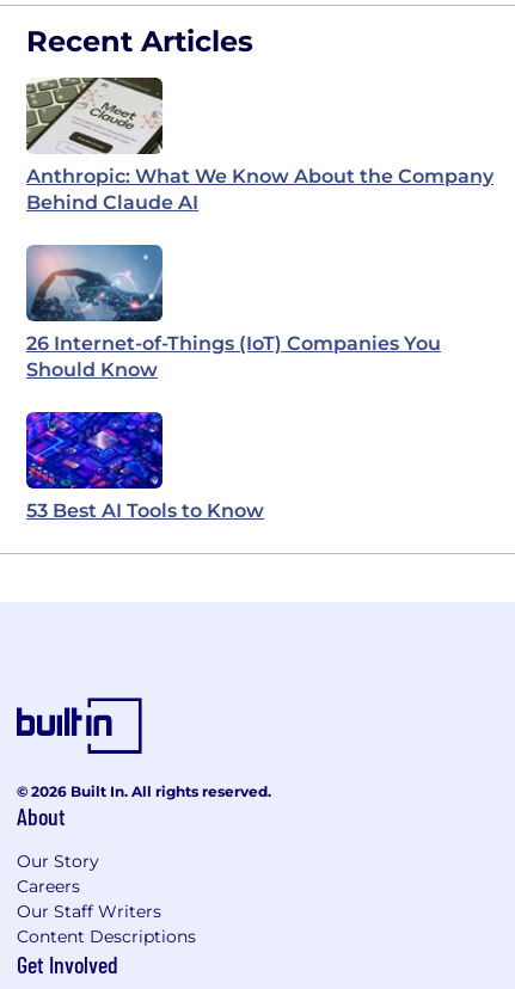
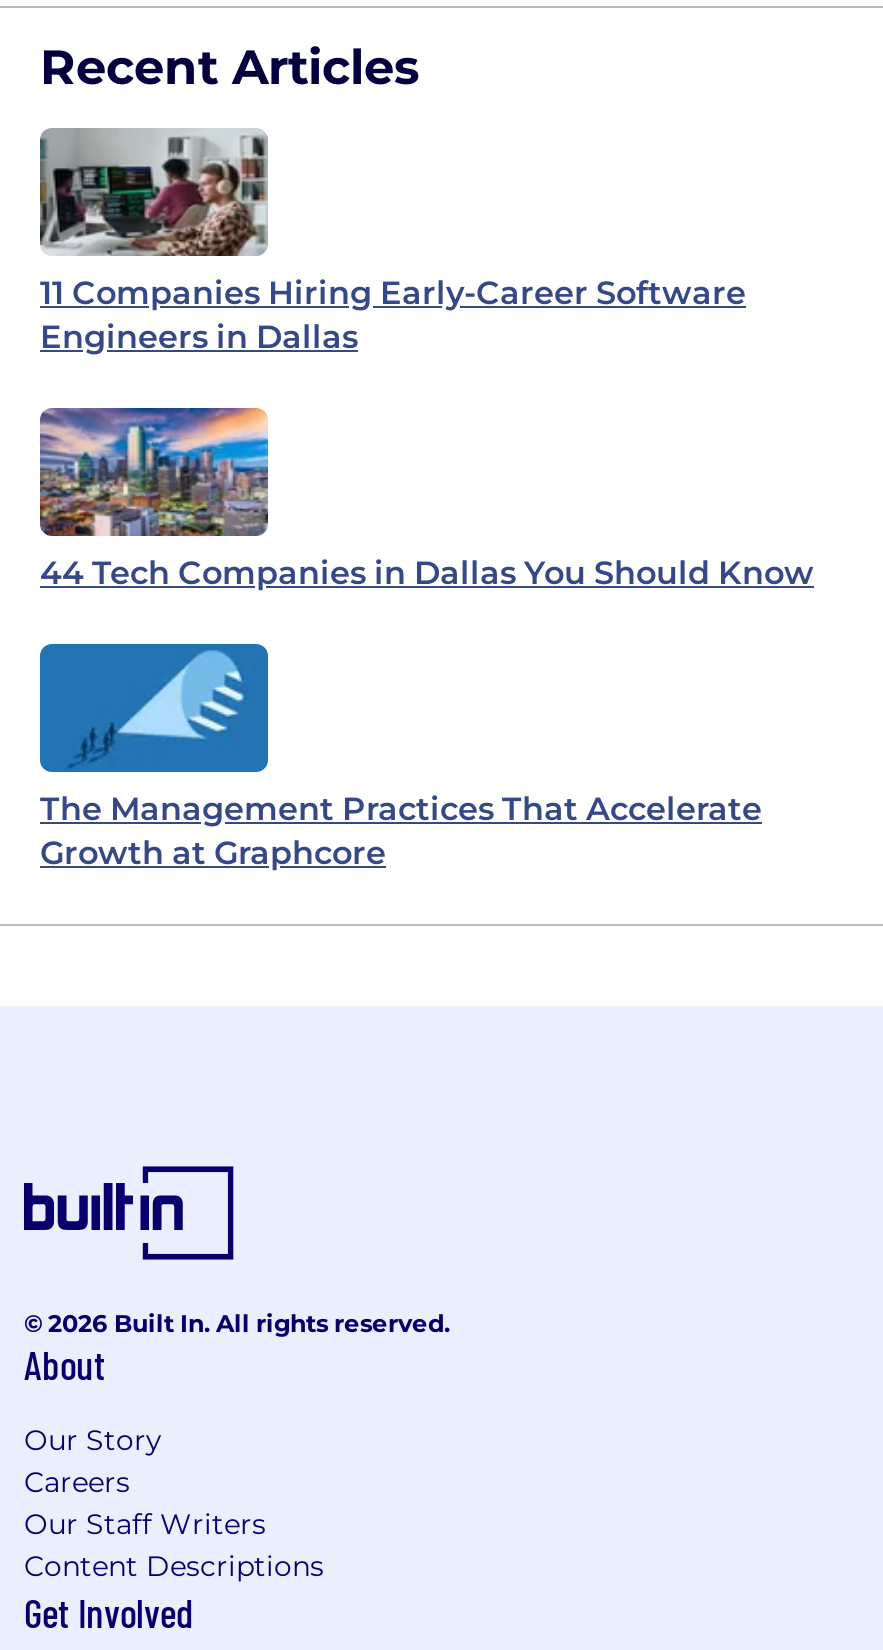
- [image]
- Anthropic: What We Know About the Company
- Behind Claude AI
+ [image]
+ 11 Companies Hiring Early-Career Software
+ Engineers in Dallas

- [image]
- 26 Internet-of-Things (IoT) Companies You
- Should Know
+ [image]
+ 44 Tech Companies in Dallas You Should Know

- [image]
- 53 Best AI Tools to Know
+ [image]
+ The Management Practices That Accelerate
+ Growth at Graphcore
